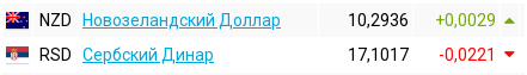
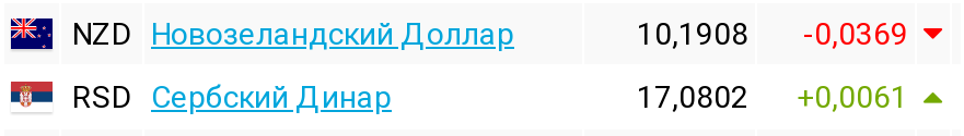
- 10,2936
+ 10,1908

- +0,0029
+ -0,0369

- 17,1017
+ 17,0802

- -0,0221
+ +0,0061
